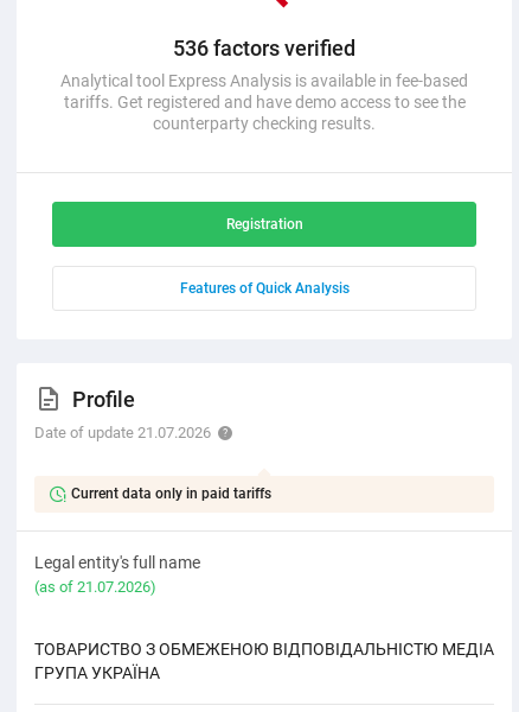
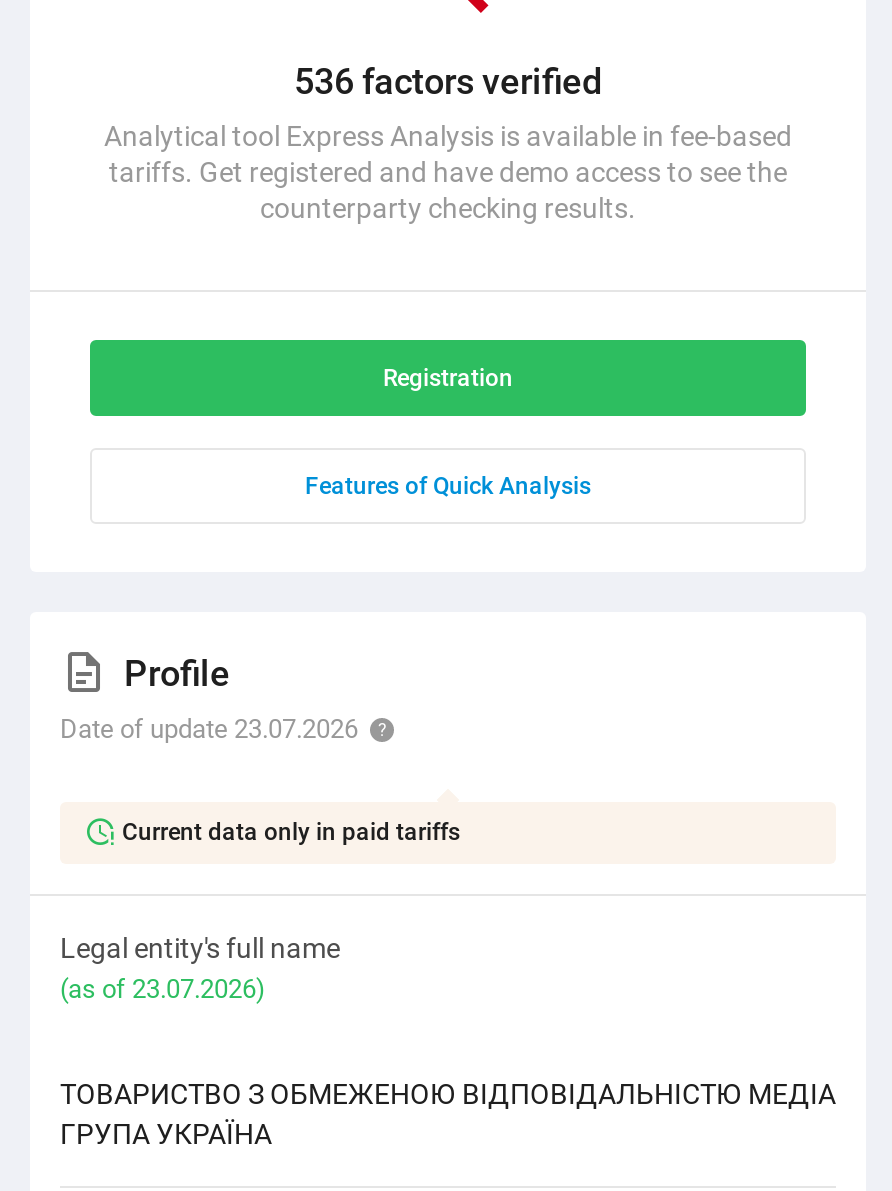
- Date of update 21.07.2026
+ Date of update 23.07.2026

- (as of 21.07.2026)
+ (as of 23.07.2026)
